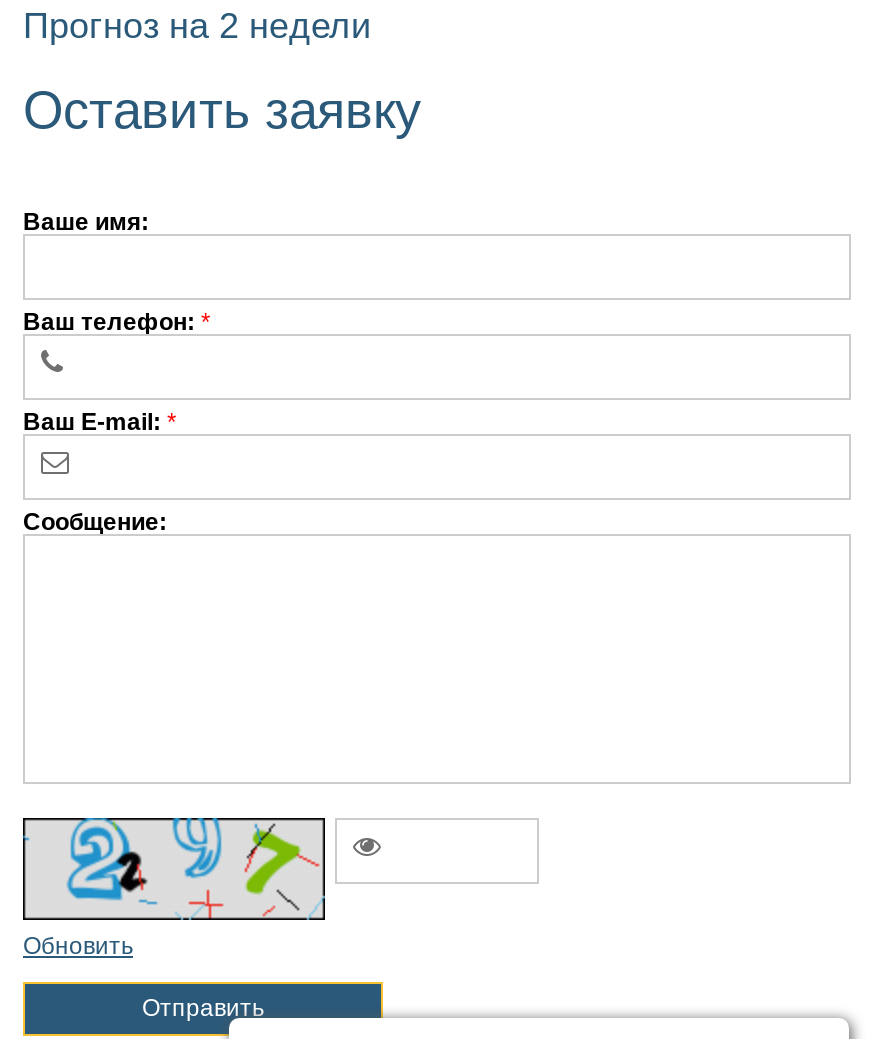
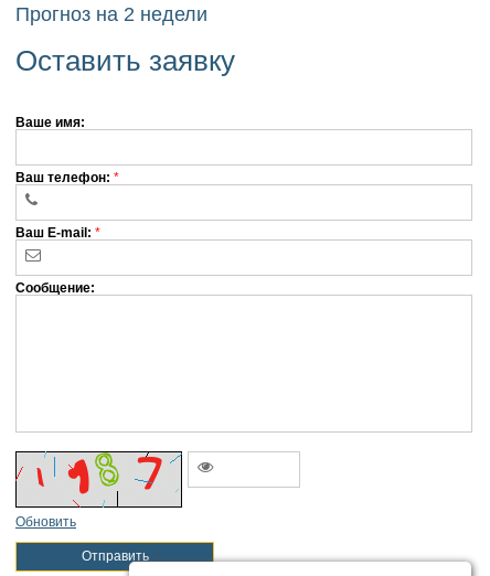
- [image]
+ [image]

- [image]
+ [image]
